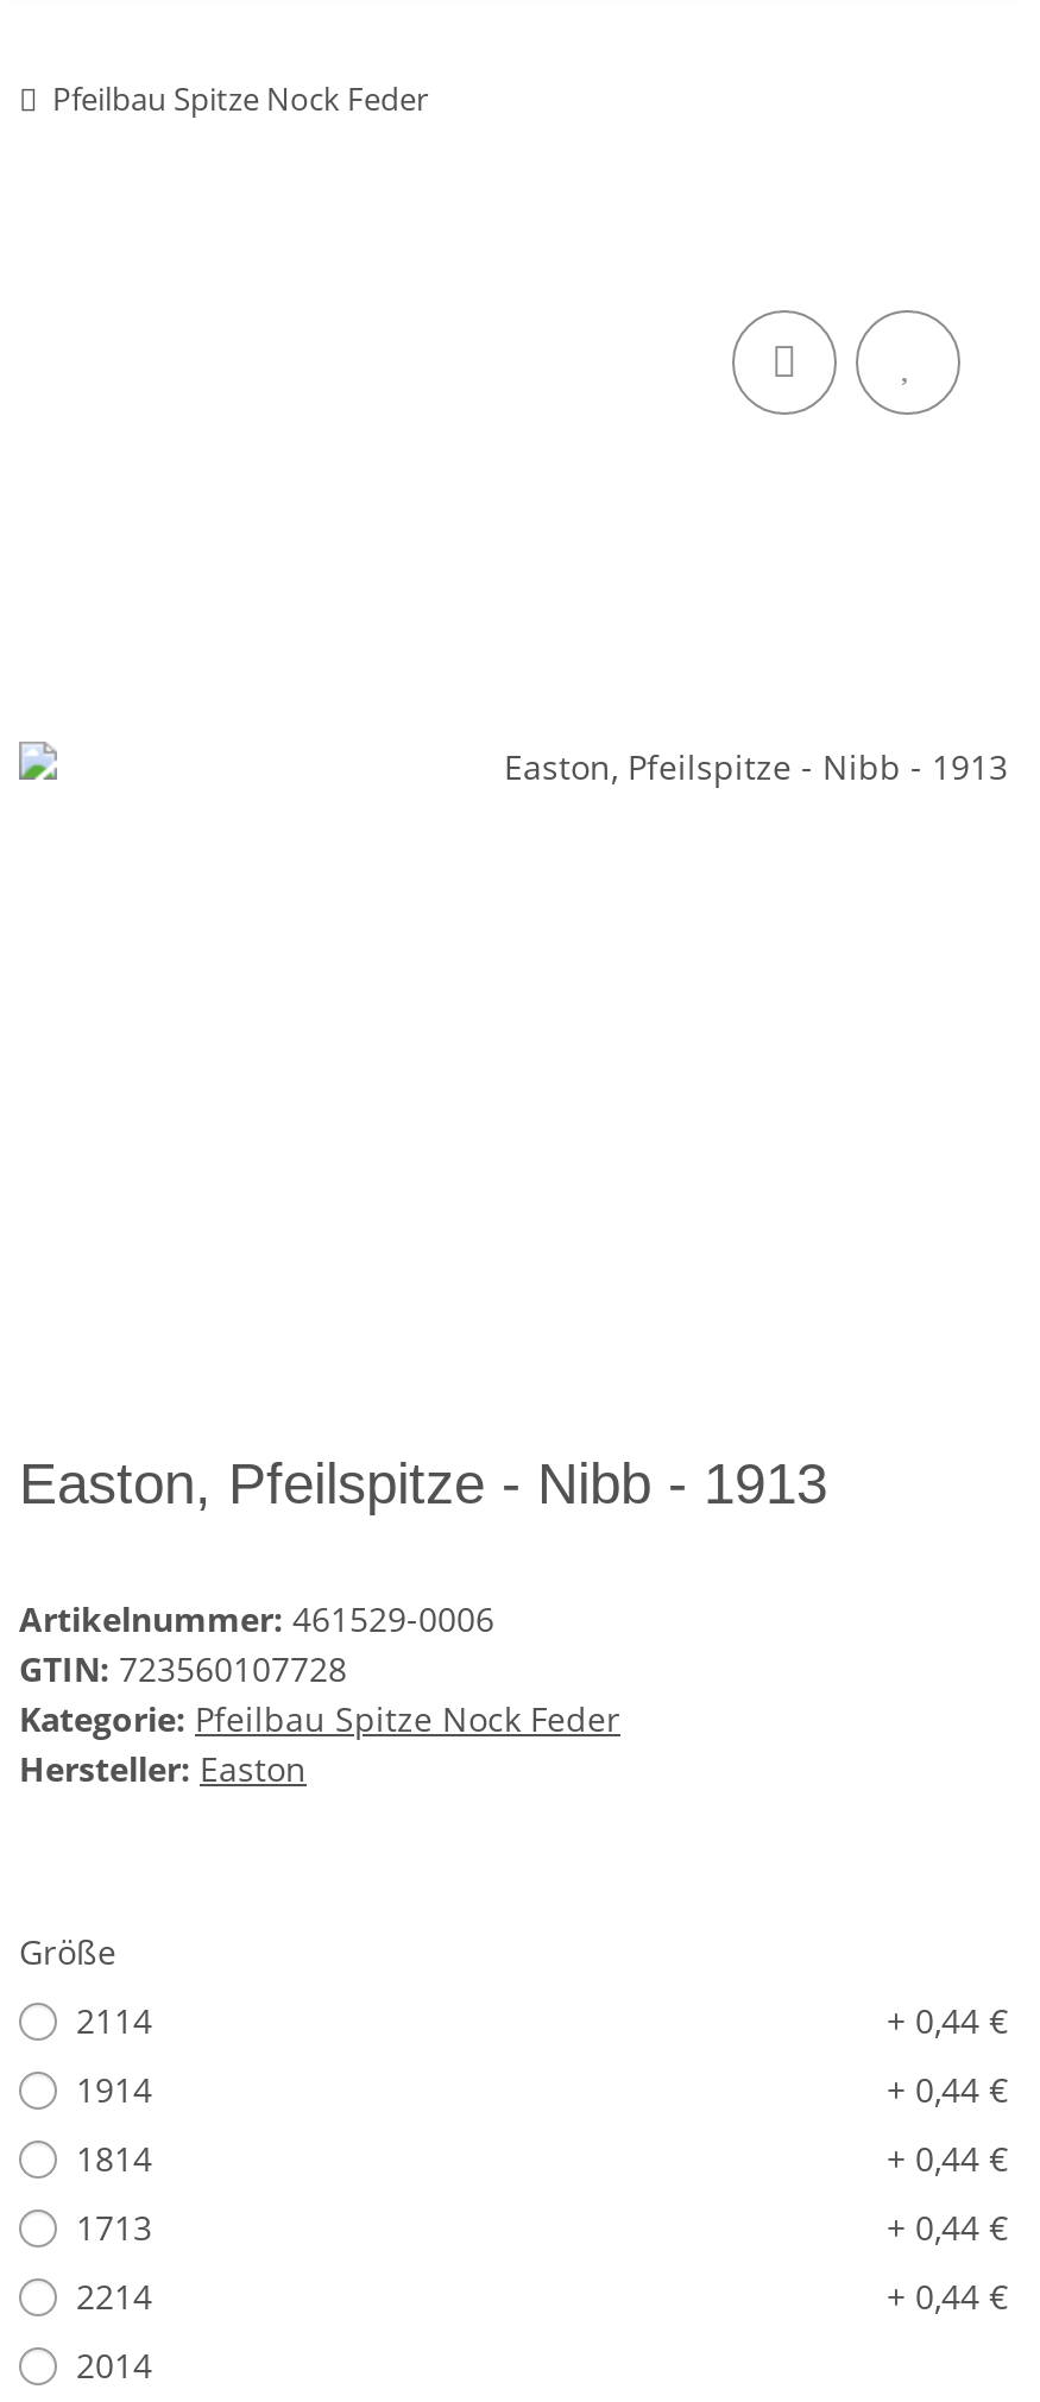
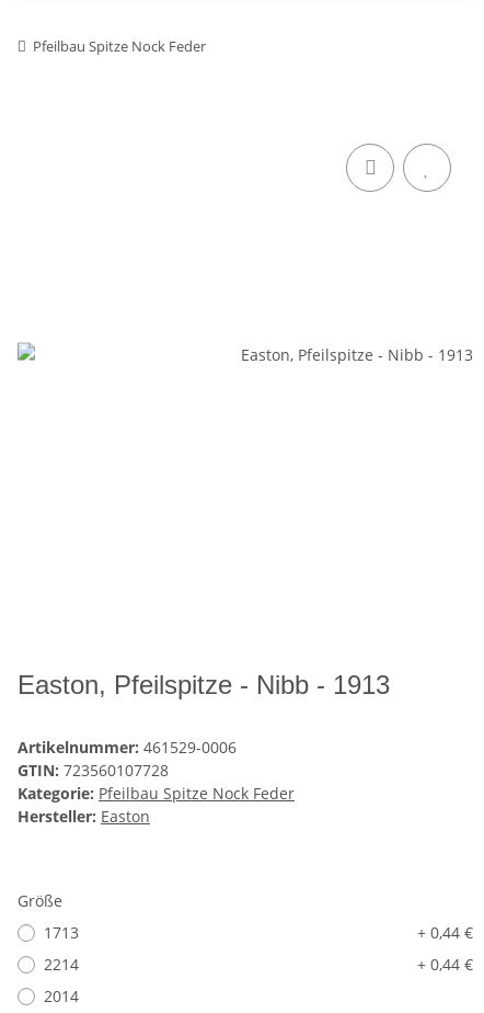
- 2114
- + 0,44 €
- 1914
- + 0,44 €
- 1814
- + 0,44 €
